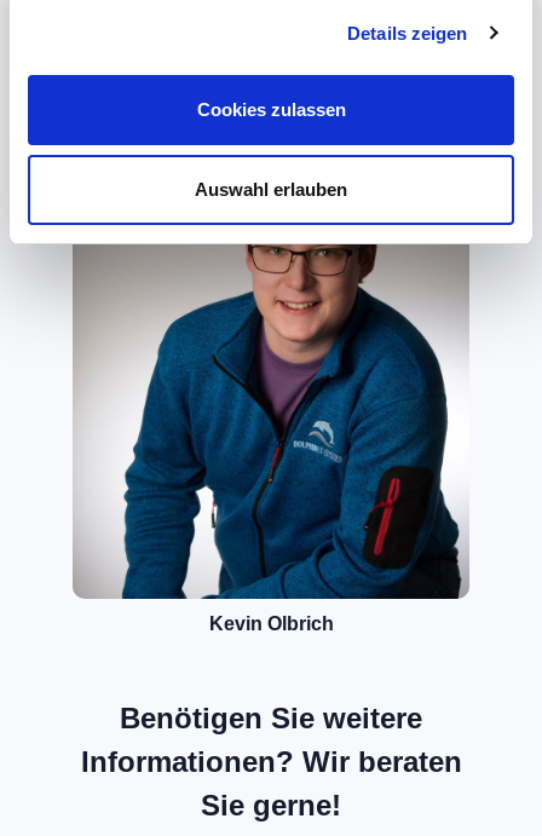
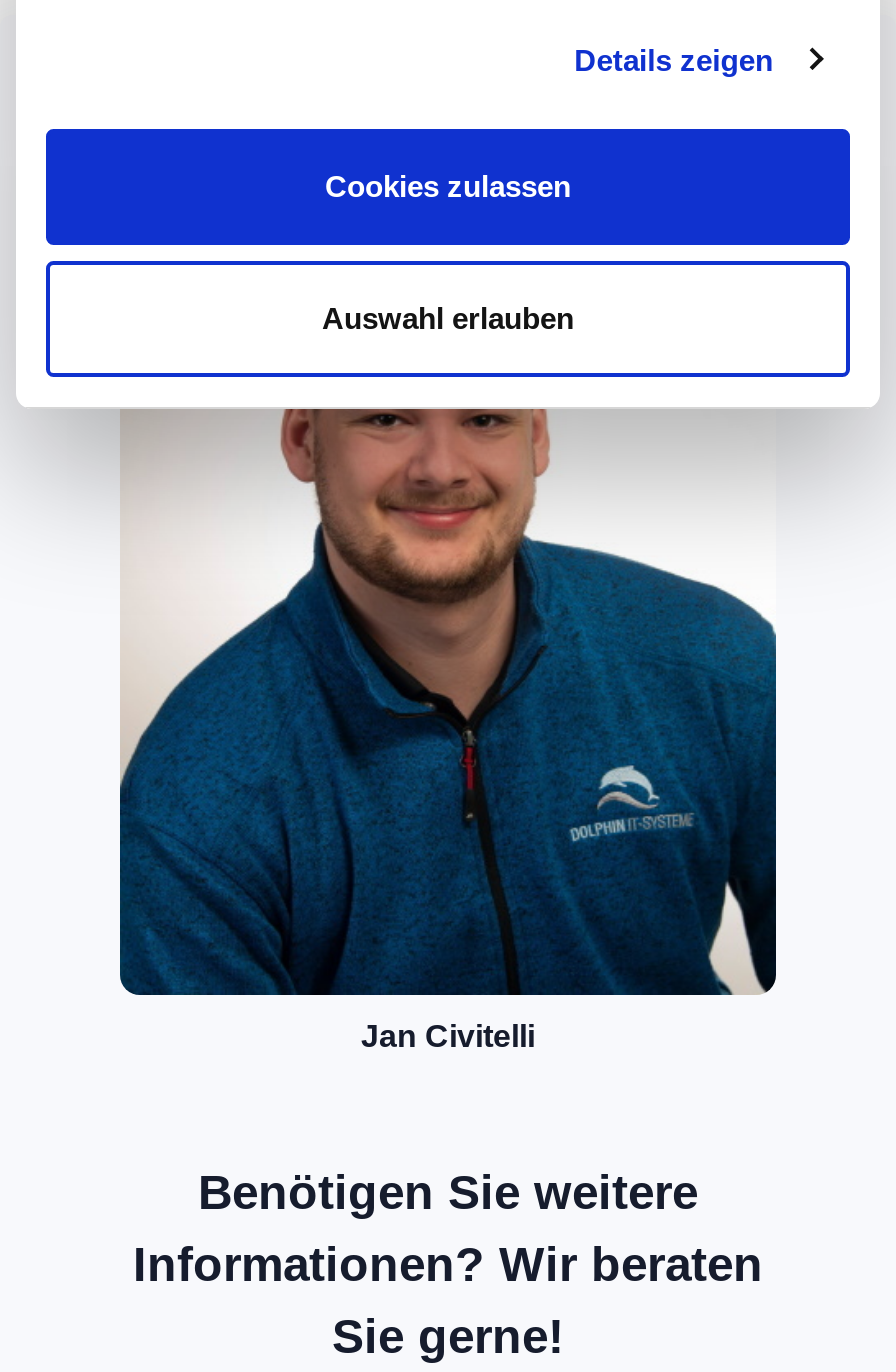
- [image]
- Kevin Olbrich
+ [image]
+ Jan Civitelli
